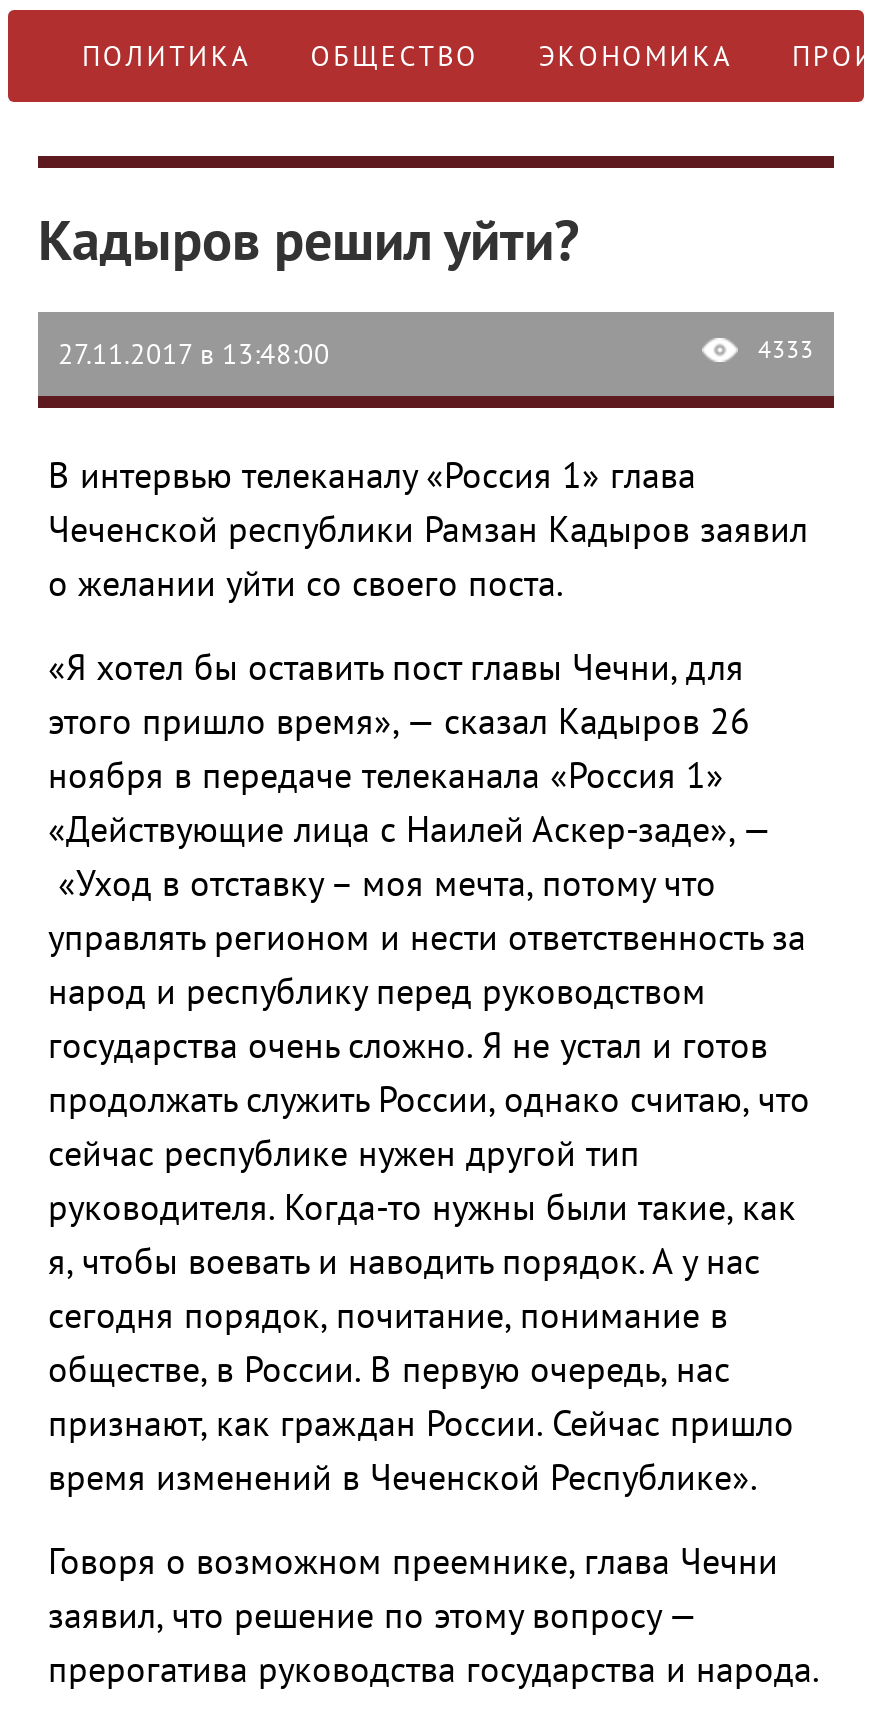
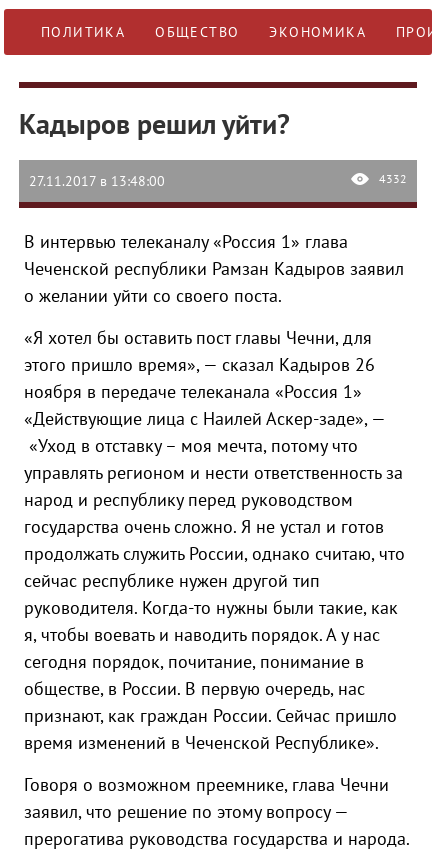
- 4333
+ 4332
